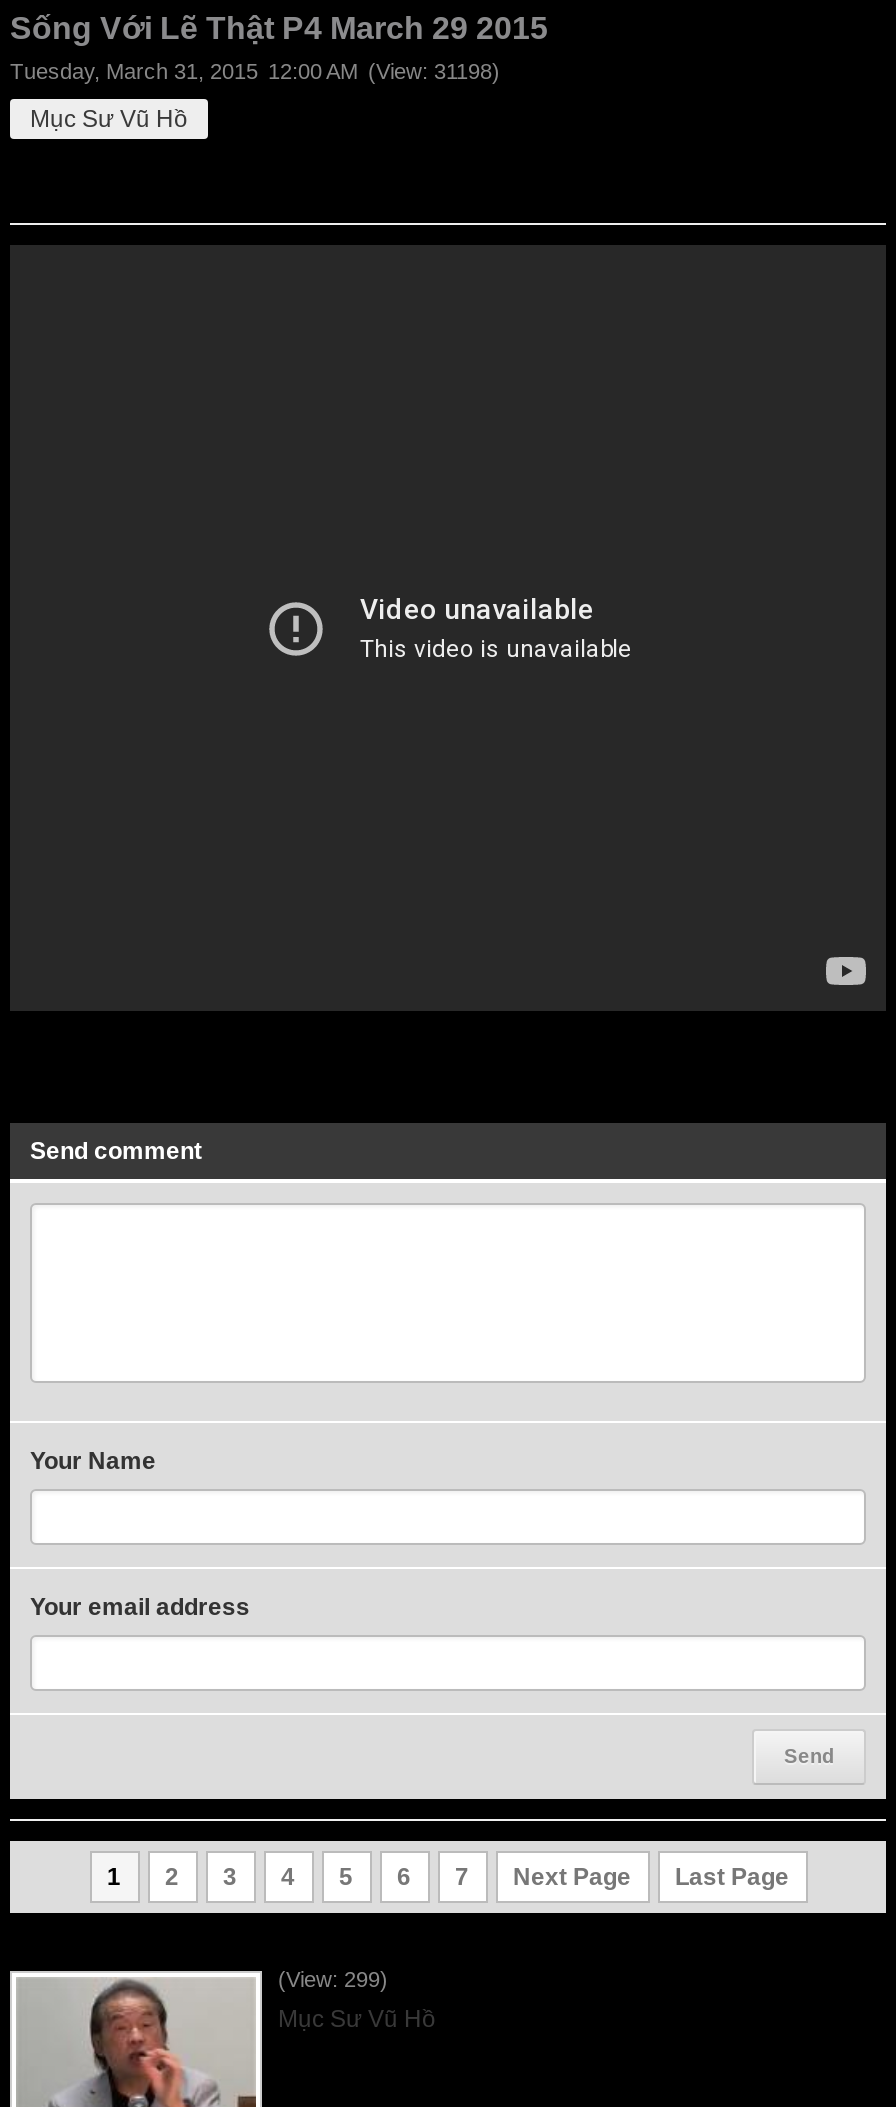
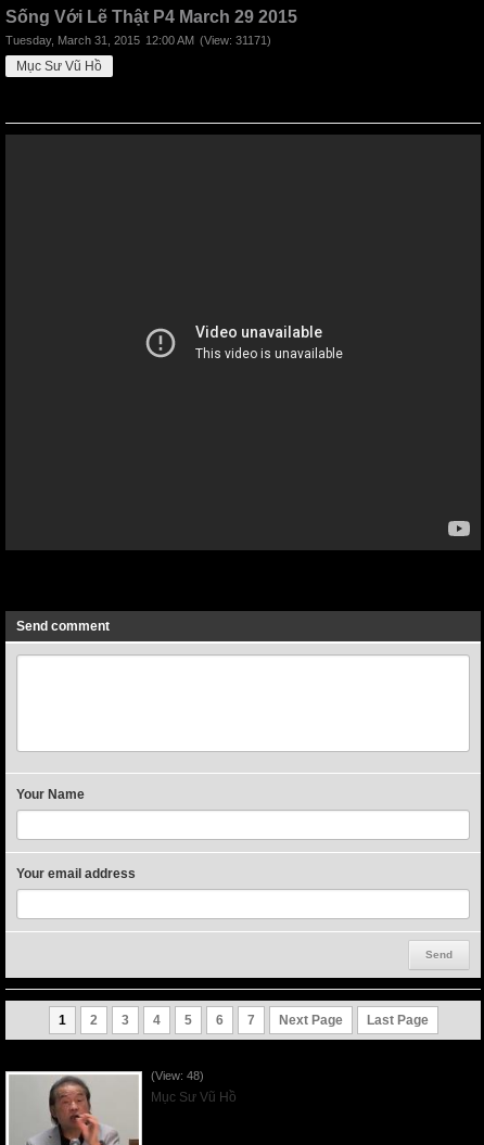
- Tuesday, March 31, 2015 12:00 AM (View: 31198)
+ Tuesday, March 31, 2015 12:00 AM (View: 31171)

- (View: 299)
+ (View: 48)
